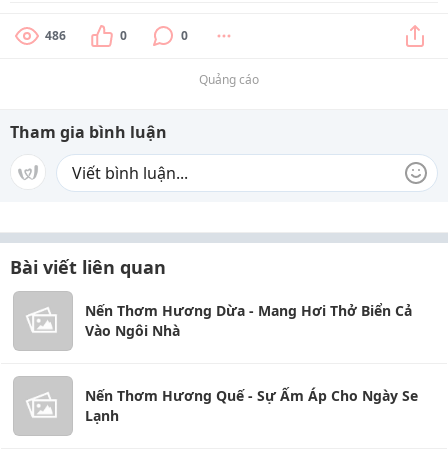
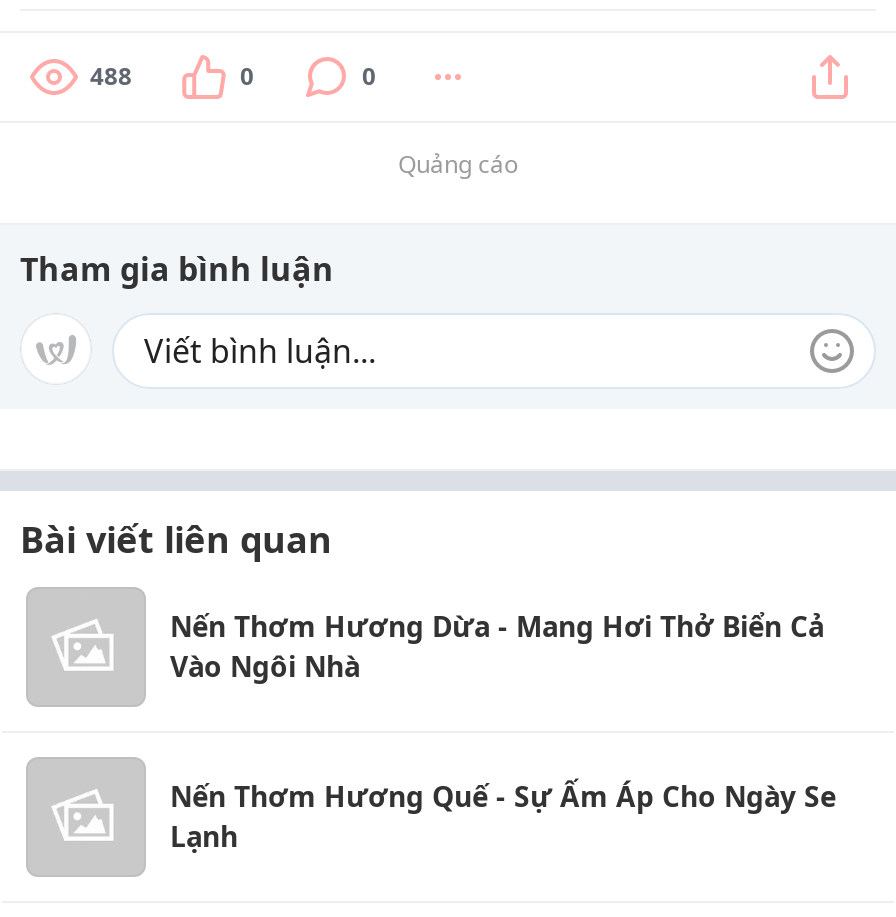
- 486
+ 488
